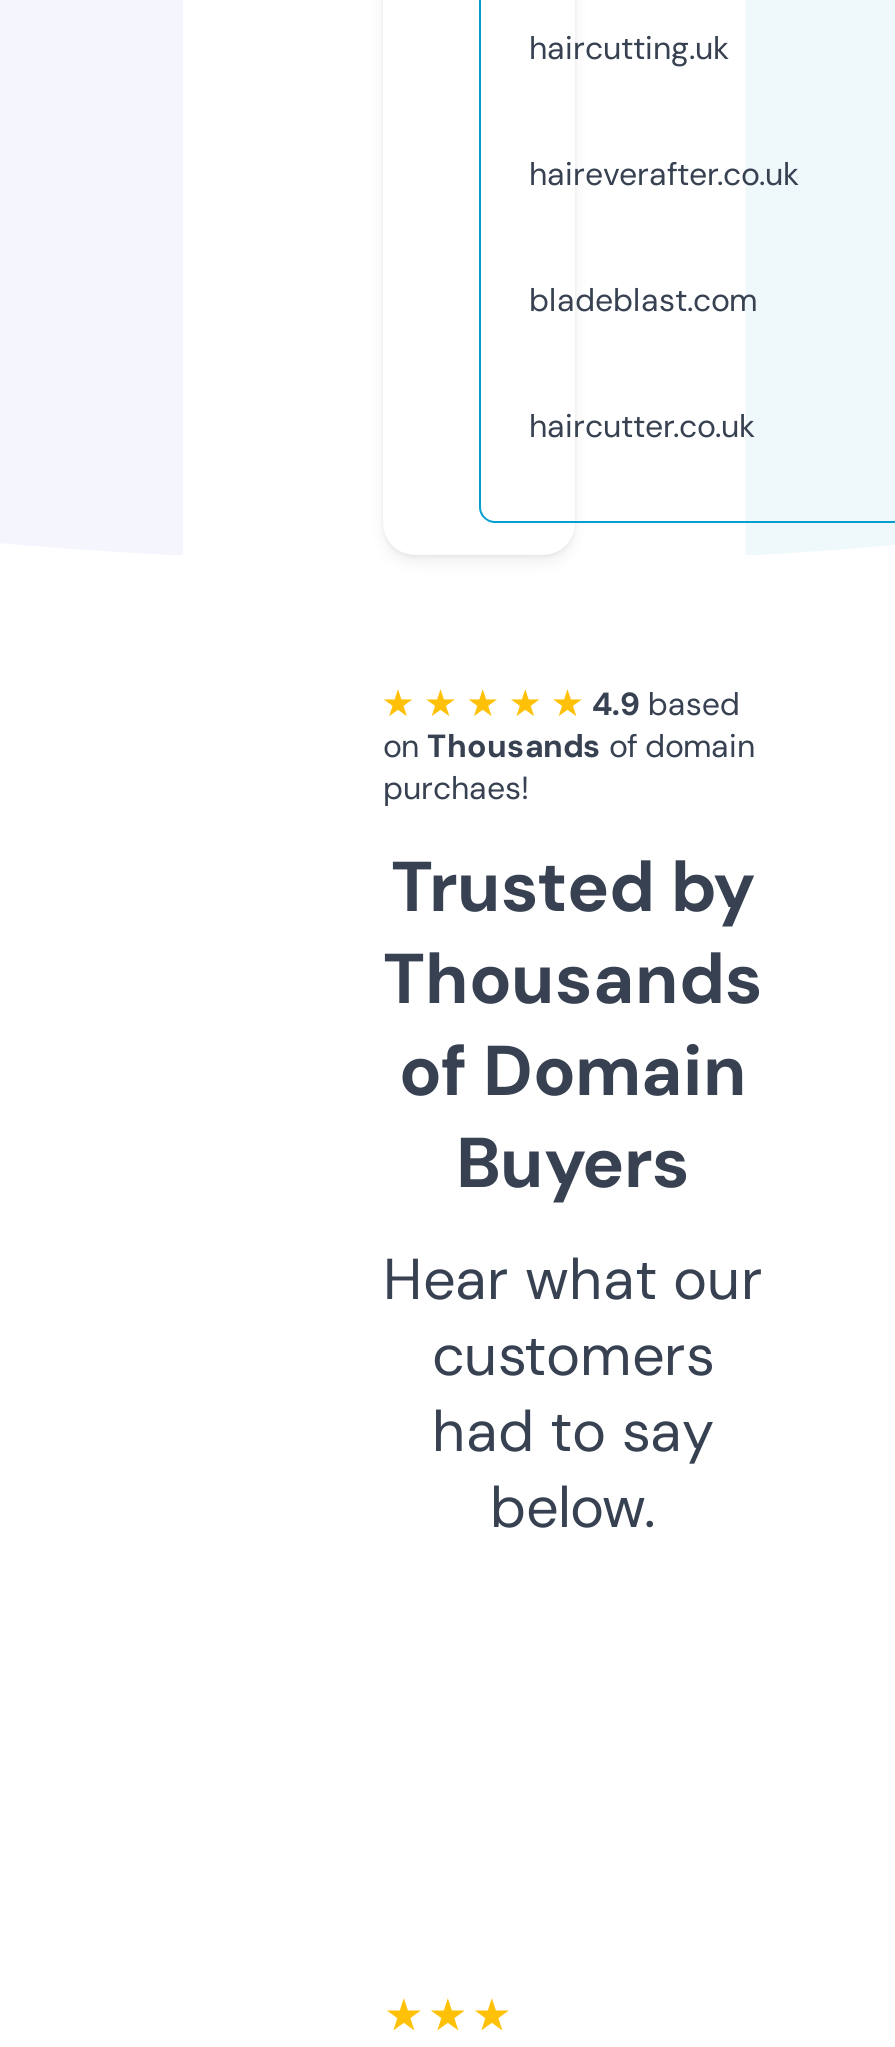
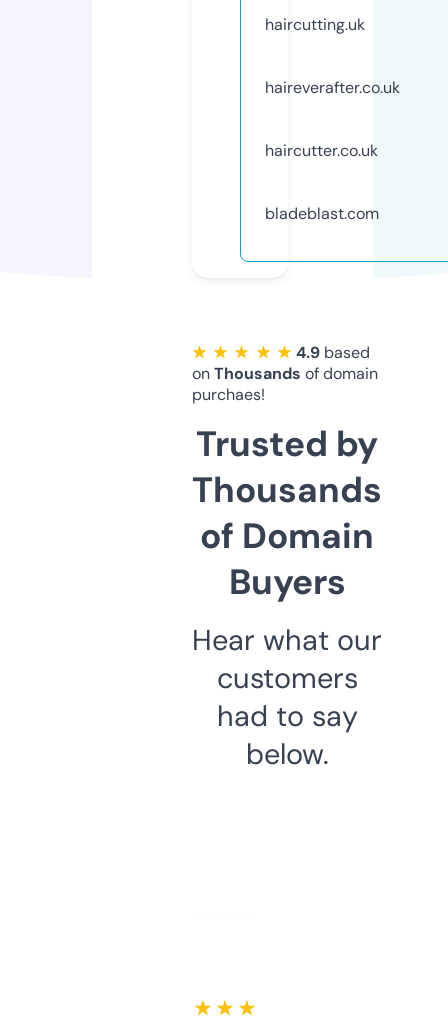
moved down: bladeblast.com

moved up: haircutter.co.uk
